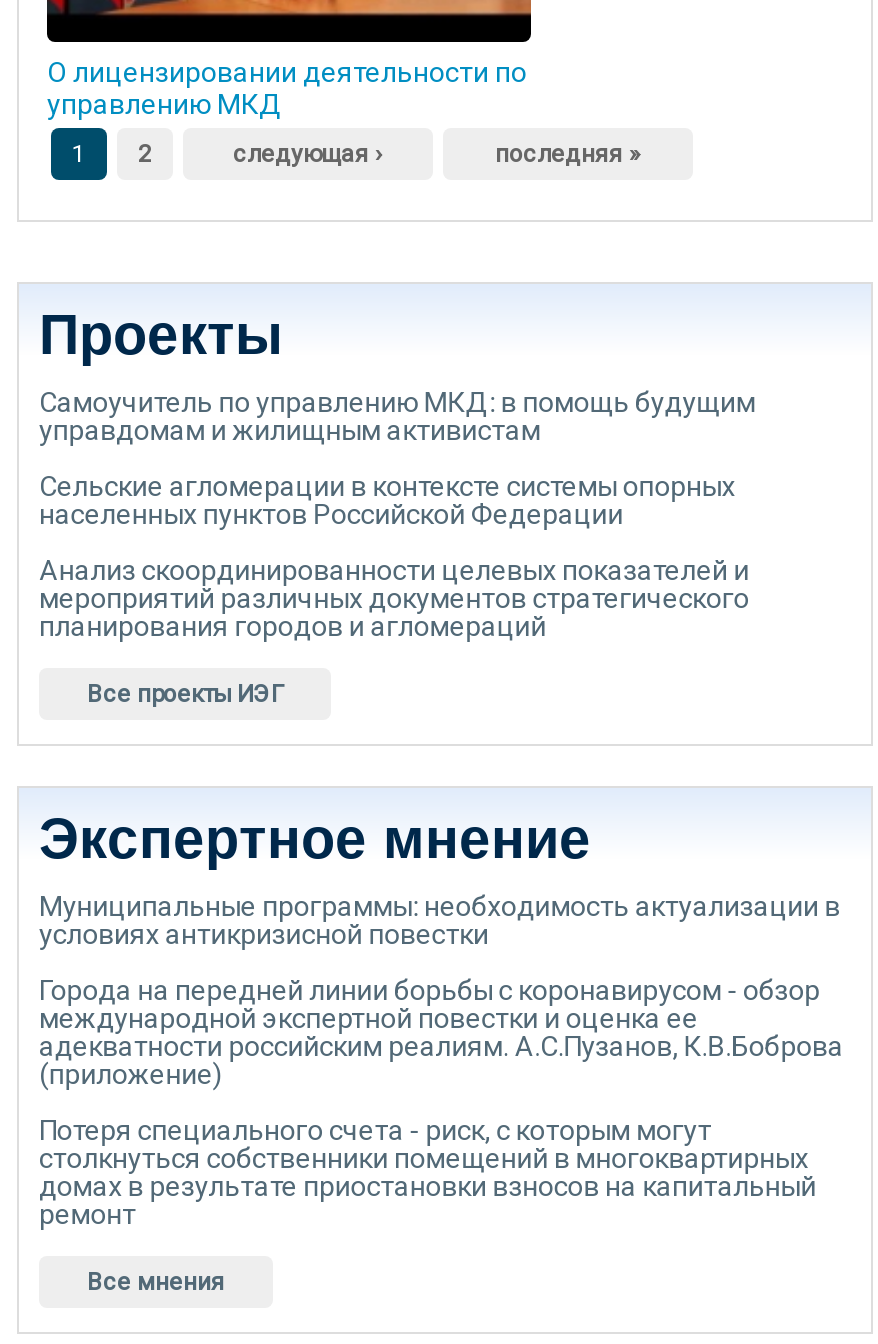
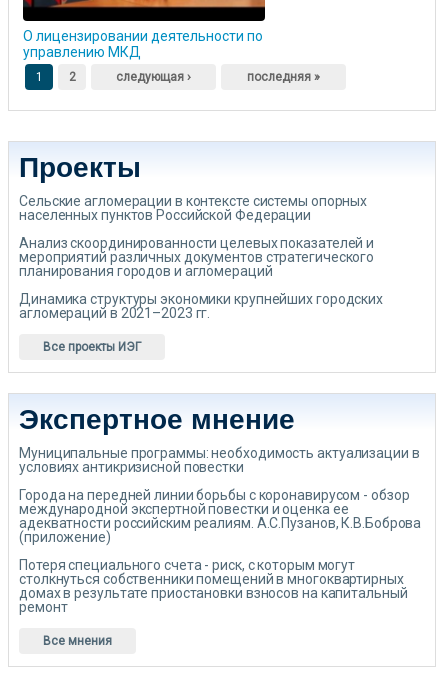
- Самоучитель по управлению МКД: в помощь будущим
- управдомам и жилищным активистам

moved up: Сельские агломерации в контексте системы опорных | населенных пунктов Российской Федерации | Анализ скоординированности целевых показателей и | мероприятий различных документов стратегического | планирования городов и агломераций

+ Динамика структуры экономики крупнейших городских
+ агломераций в 2021–2023 гг.
